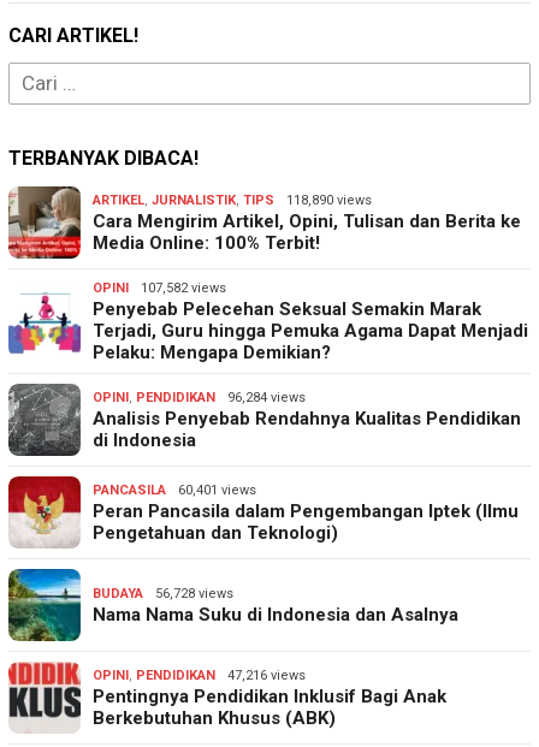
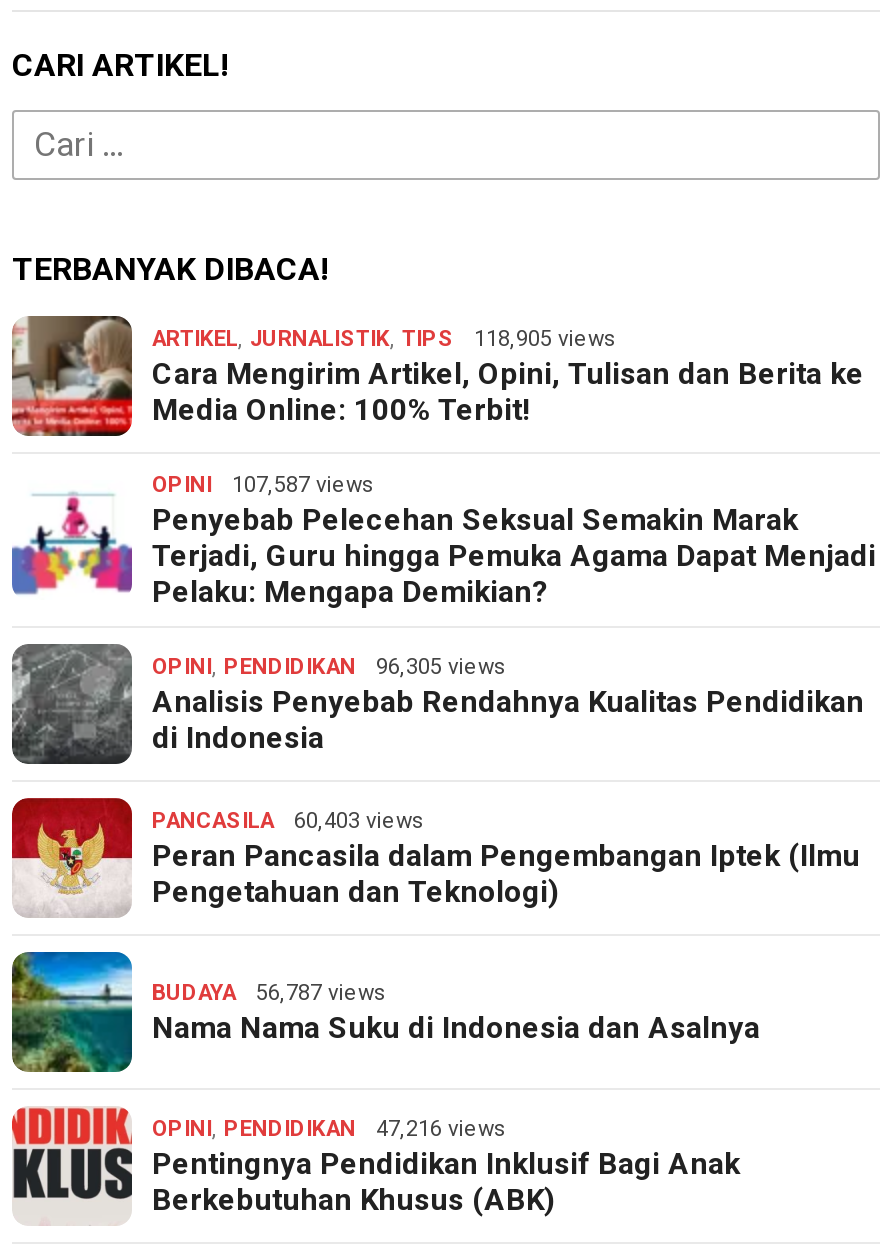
- ARTIKEL, JURNALISTIK, TIPS 118,890 views
+ ARTIKEL, JURNALISTIK, TIPS 118,905 views

- OPINI 107,582 views
+ OPINI 107,587 views

- OPINI, PENDIDIKAN 96,284 views
+ OPINI, PENDIDIKAN 96,305 views

- PANCASILA 60,401 views
+ PANCASILA 60,403 views

- BUDAYA 56,728 views
+ BUDAYA 56,787 views
